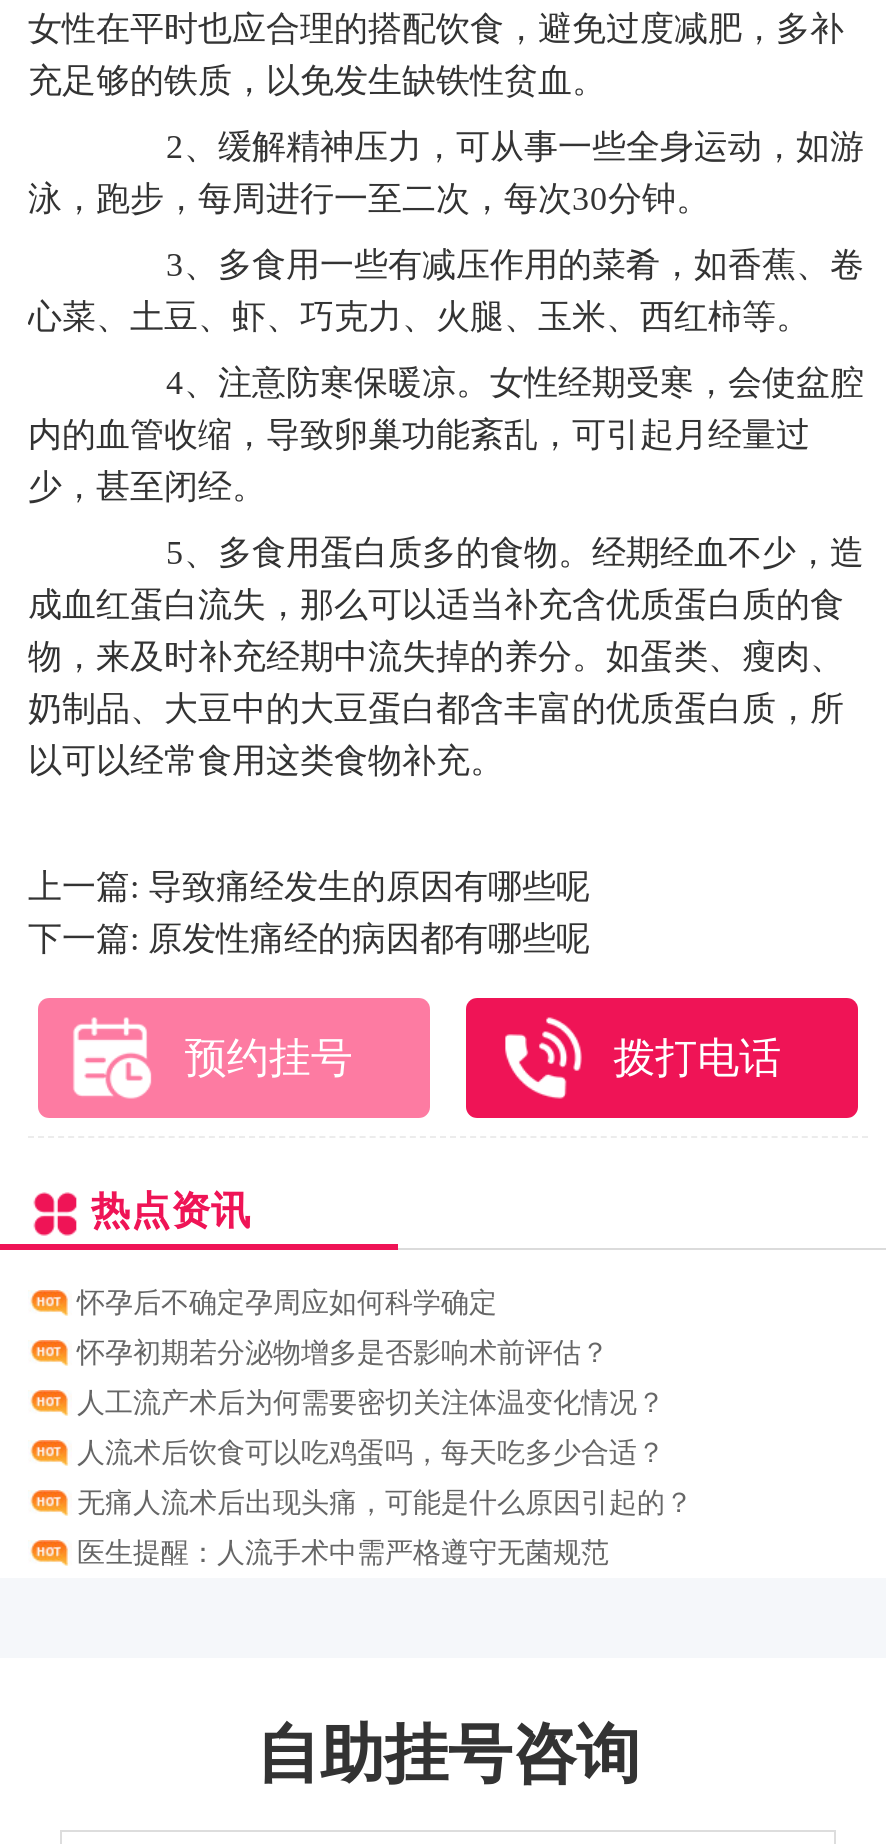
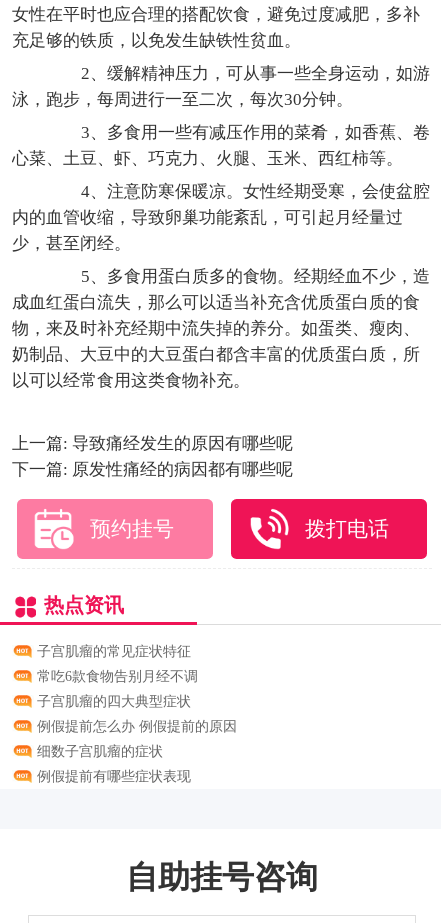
- 怀孕后不确定孕周应如何科学确定
+ 子宫肌瘤的常见症状特征

- 怀孕初期若分泌物增多是否影响术前评估？
+ 常吃6款食物告别月经不调

- 人工流产术后为何需要密切关注体温变化情况？
+ 子宫肌瘤的四大典型症状

- 人流术后饮食可以吃鸡蛋吗，每天吃多少合适？
+ 例假提前怎么办 例假提前的原因

- 无痛人流术后出现头痛，可能是什么原因引起的？
+ 细数子宫肌瘤的症状

- 医生提醒：人流手术中需严格遵守无菌规范
+ 例假提前有哪些症状表现
